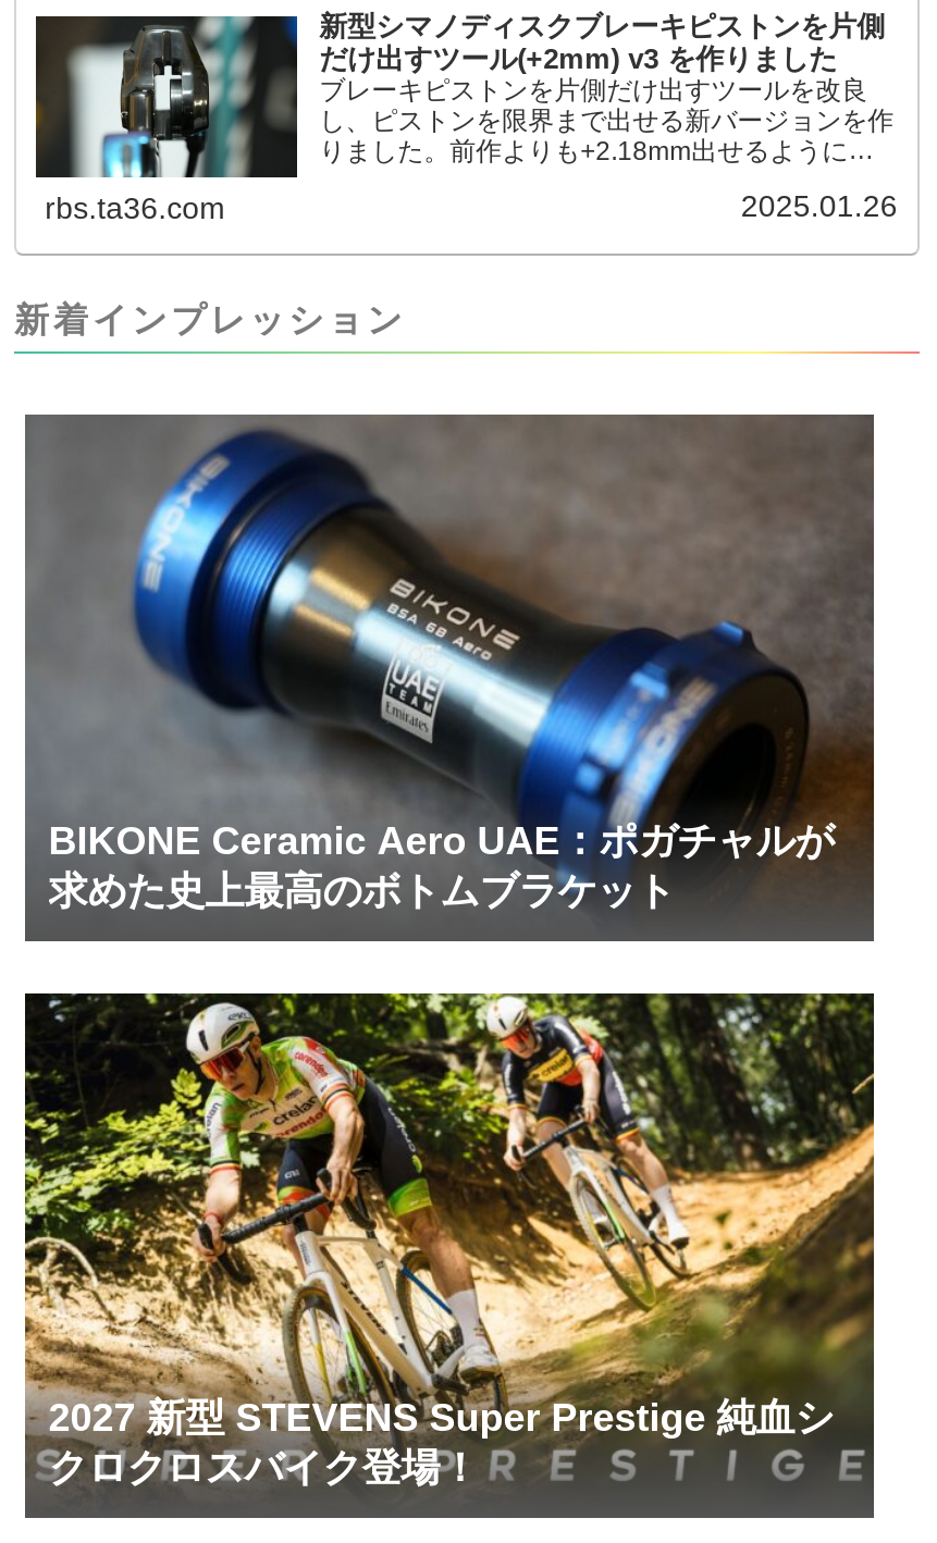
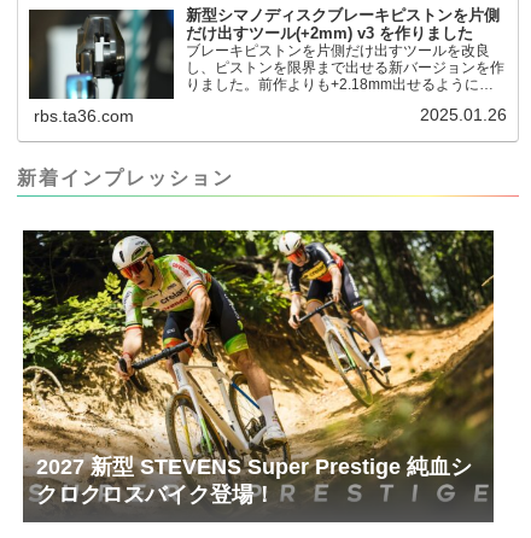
- [image]
- BIKONE Ceramic Aero UAE：ポガチャルが
- 求めた史上最高のボトムブラケット
